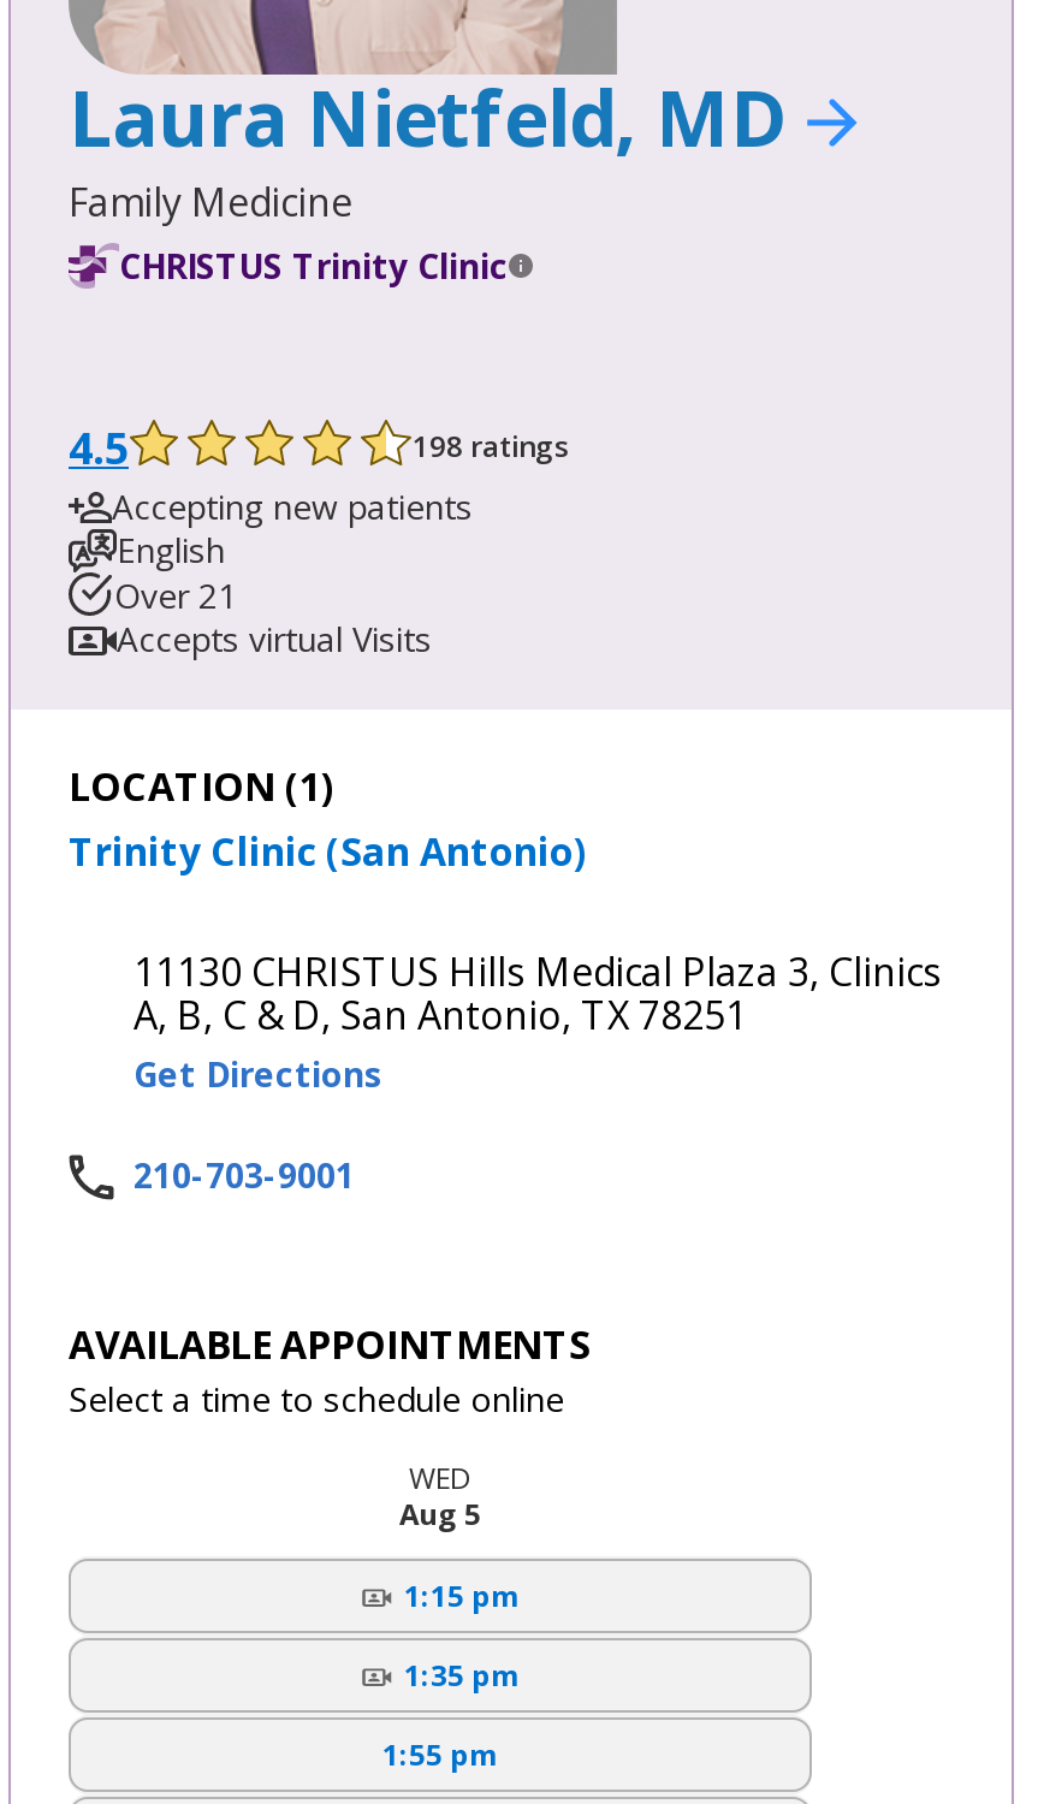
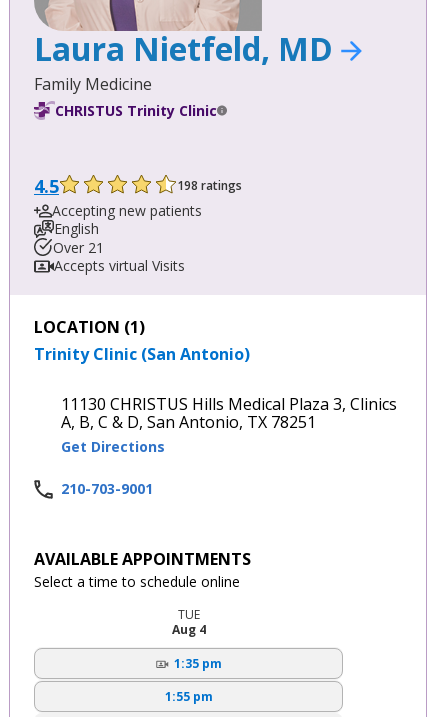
- WED
- Aug 5
- 1:15 pm
+ TUE
+ Aug 4
